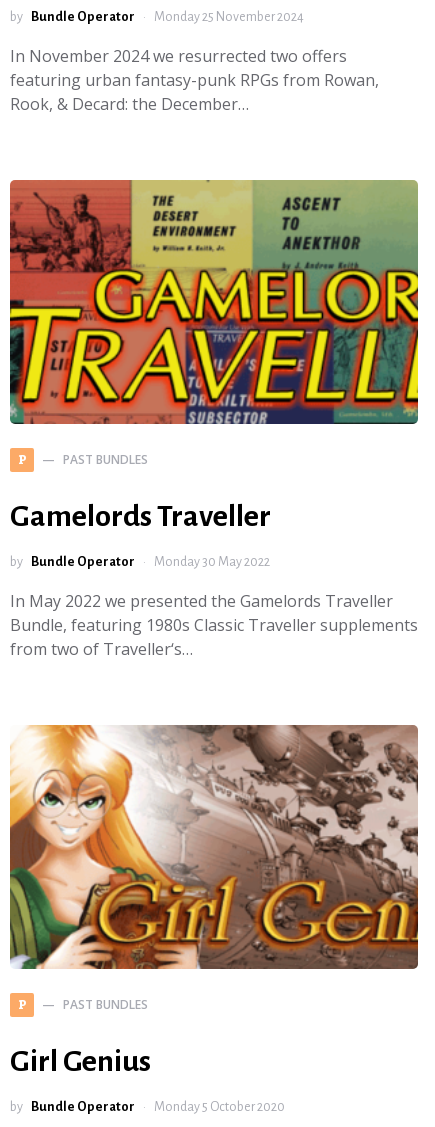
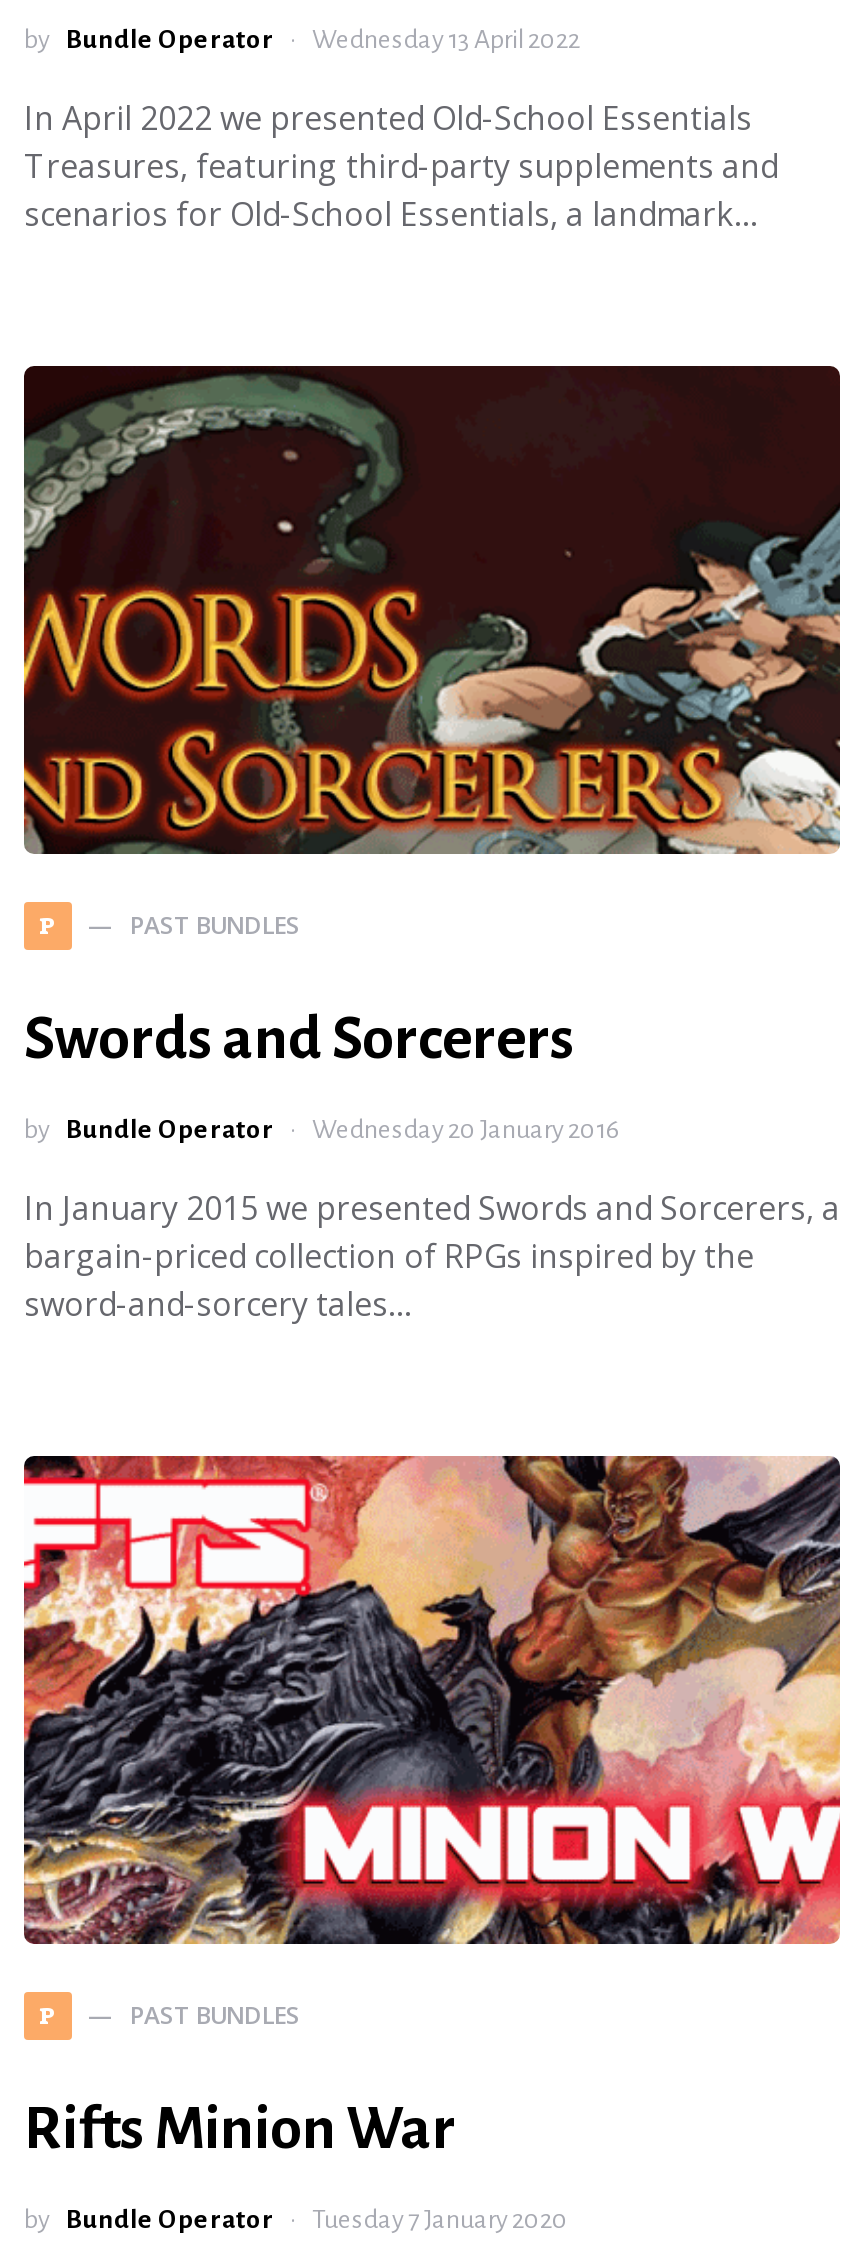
- Monday 25 November 2024
+ Wednesday 13 April 2022

- In November 2024 we resurrected two offers
- featuring urban fantasy-punk RPGs from Rowan,
- Rook, & Decard: the December…
+ In April 2022 we presented Old-School Essentials
+ Treasures, featuring third-party supplements and
+ scenarios for Old-School Essentials, a landmark…

- [image]
+ [image]

- Gamelords Traveller
+ Swords and Sorcerers

- Monday 30 May 2022
+ Wednesday 20 January 2016

- In May 2022 we presented the Gamelords Traveller
- Bundle, featuring 1980s Classic Traveller supplements
- from two of Traveller‘s…
+ In January 2015 we presented Swords and Sorcerers, a
+ bargain-priced collection of RPGs inspired by the
+ sword-and-sorcery tales…

- [image]
+ [image]

- Girl Genius
+ Rifts Minion War

- Monday 5 October 2020
+ Tuesday 7 January 2020
